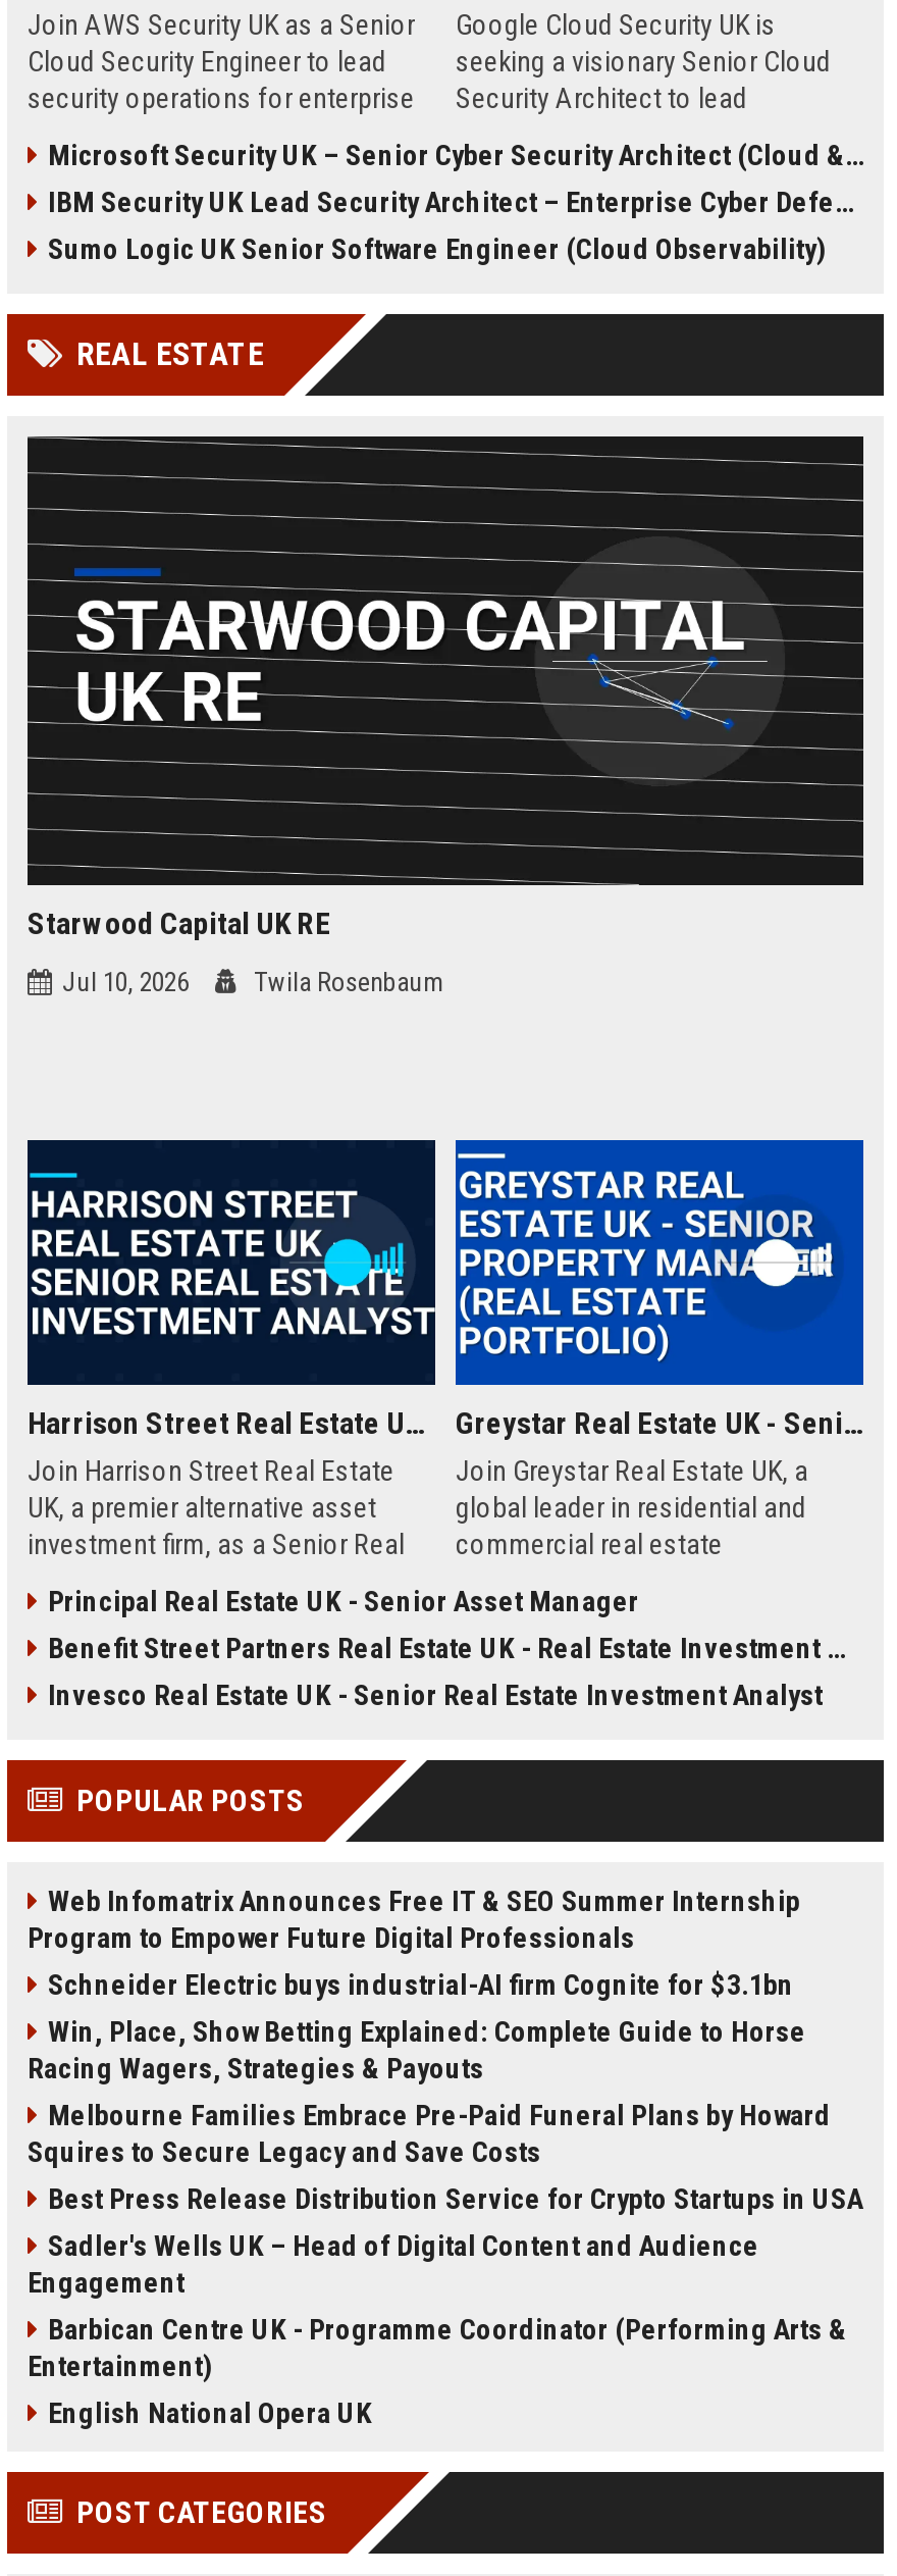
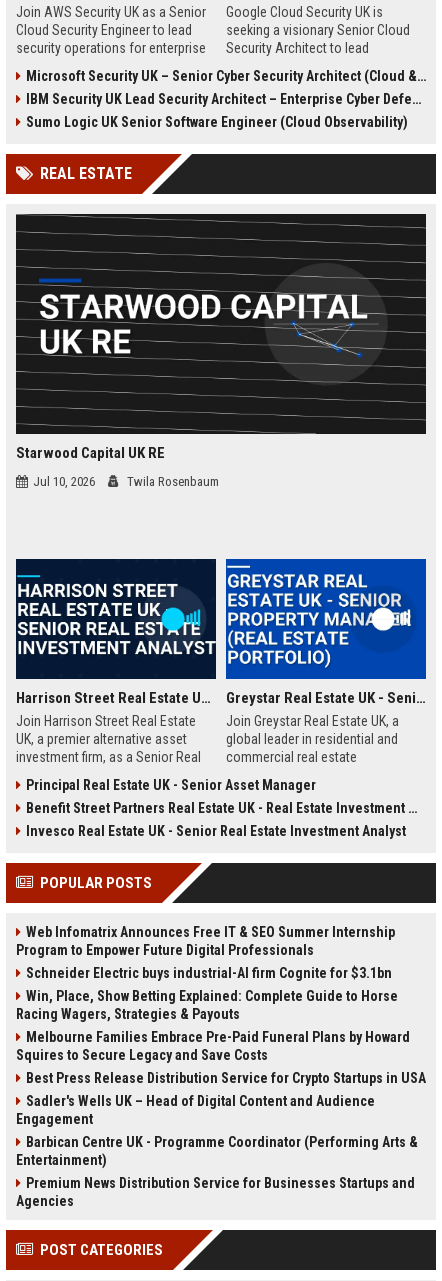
- English National Opera UK
+ Premium News Distribution Service for Businesses Startups and
+ Agencies
